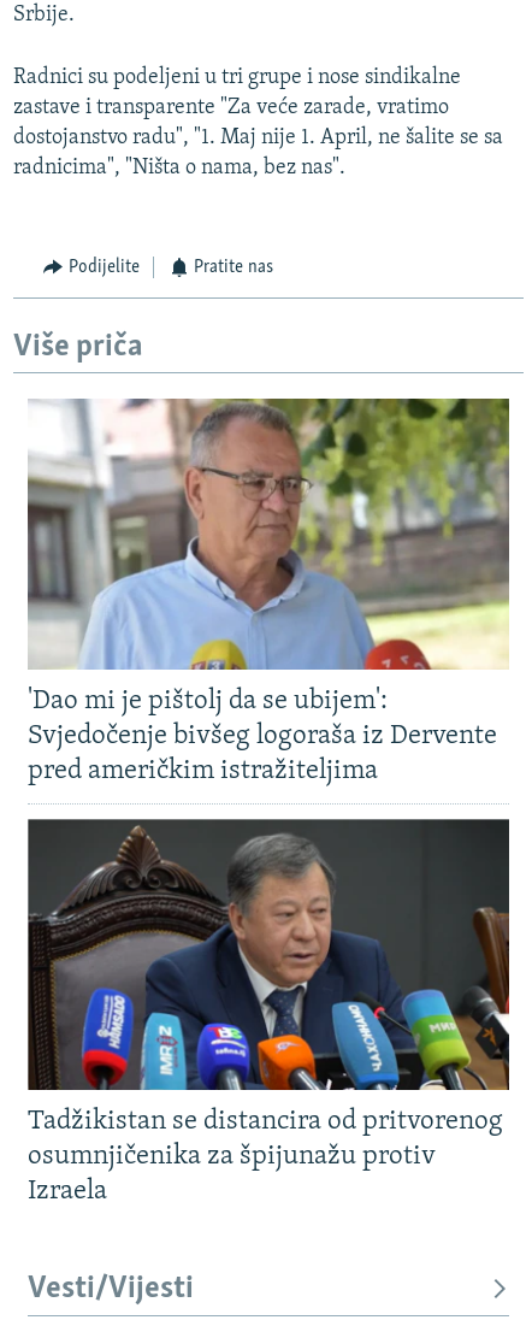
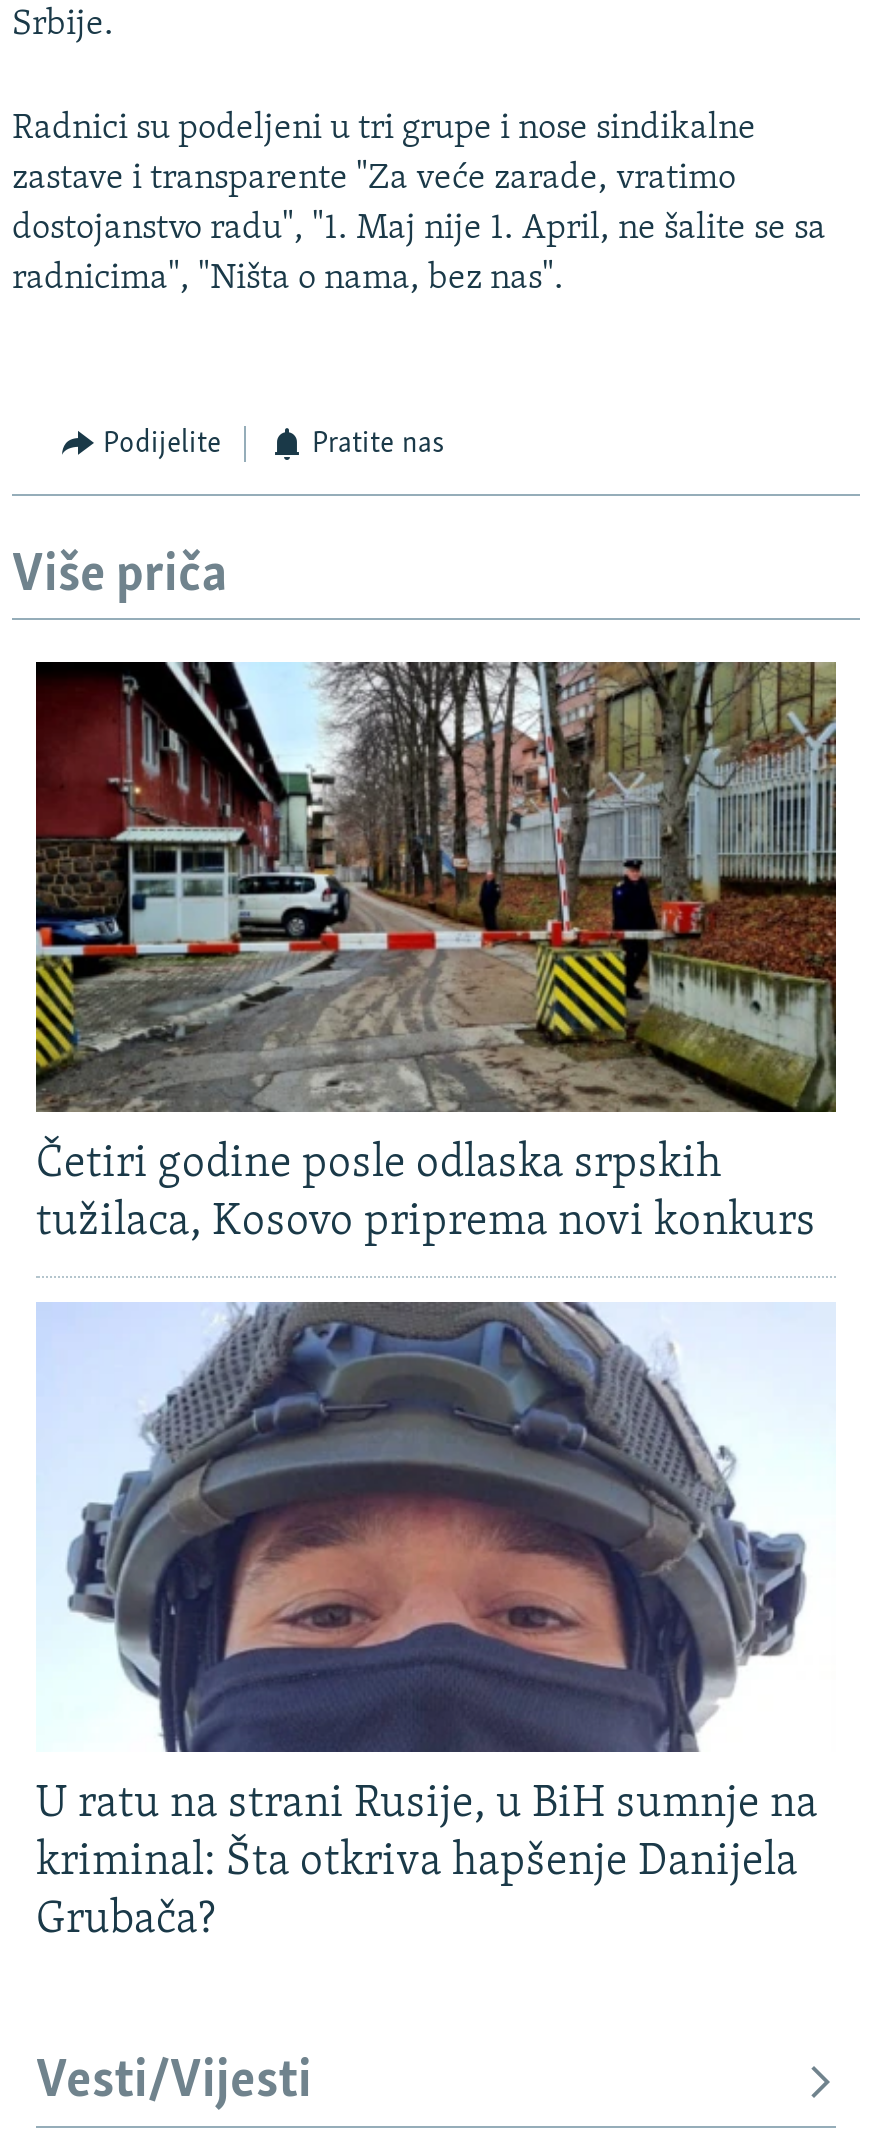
- [image]
- 'Dao mi je pištolj da se ubijem':
- Svjedočenje bivšeg logoraša iz Dervente
- pred američkim istražiteljima
+ [image]
+ Četiri godine posle odlaska srpskih
+ tužilaca, Kosovo priprema novi konkurs

- [image]
- Tadžikistan se distancira od pritvorenog
- osumnjičenika za špijunažu protiv
- Izraela
+ [image]
+ U ratu na strani Rusije, u BiH sumnje na
+ kriminal: Šta otkriva hapšenje Danijela
+ Grubača?
